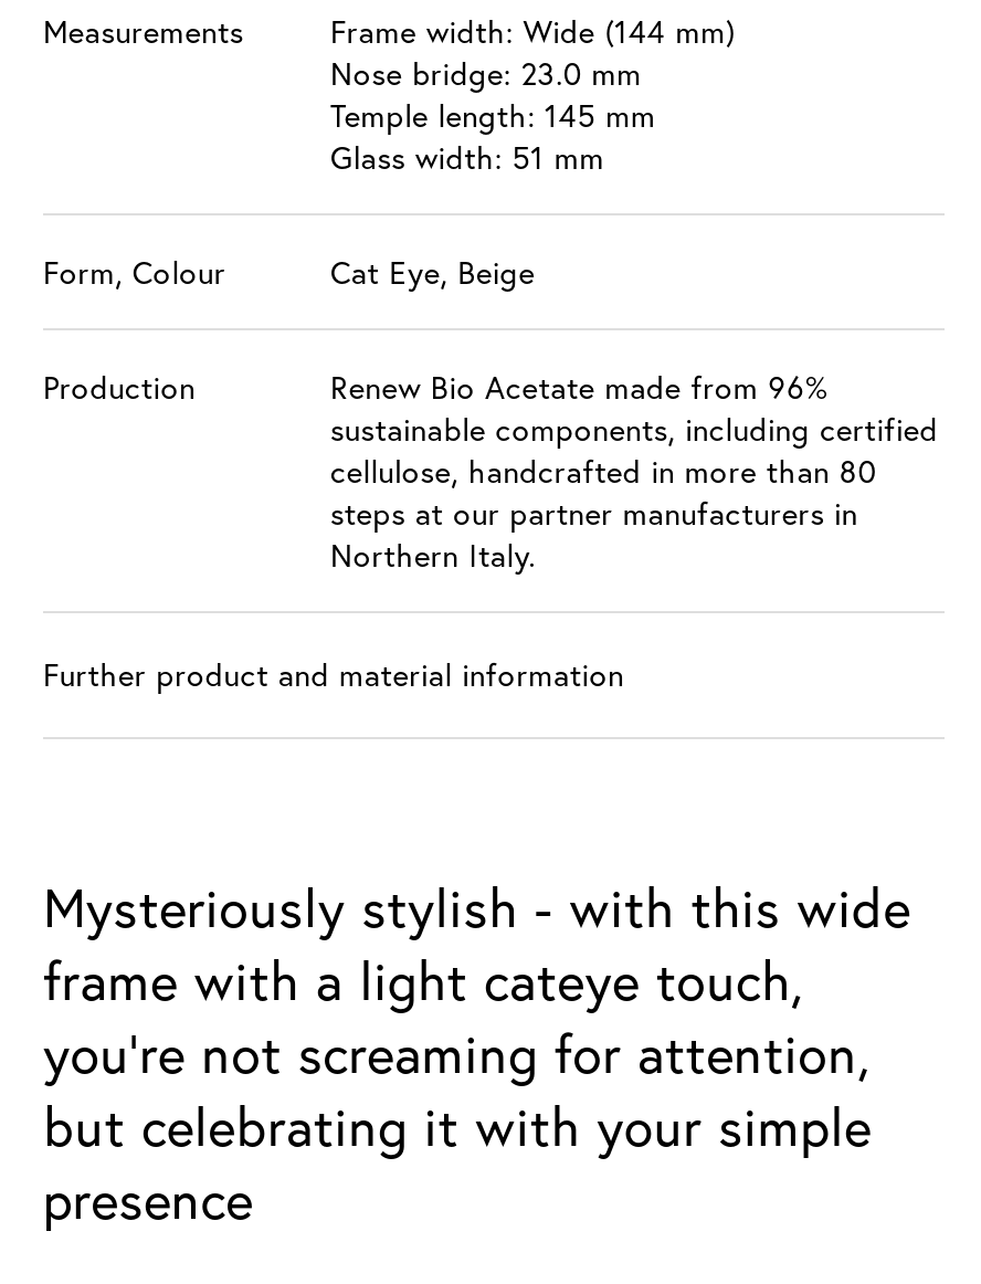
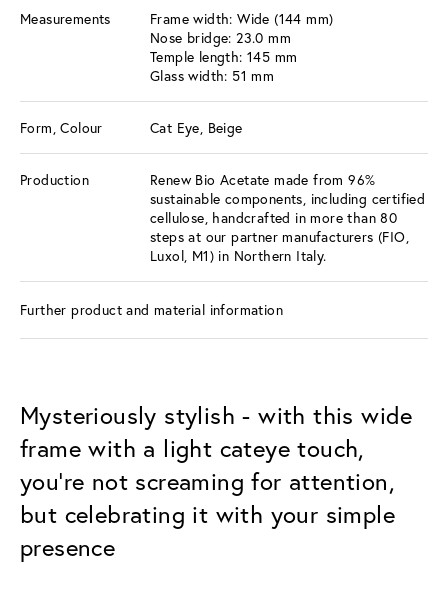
- steps at our partner manufacturers in
- Northern Italy.
+ steps at our partner manufacturers (FIO,
+ Luxol, M1) in Northern Italy.
